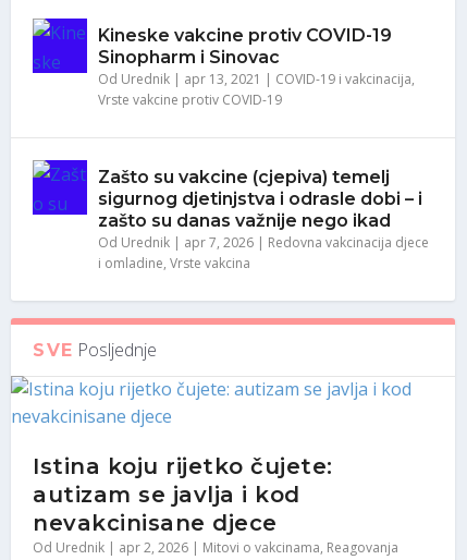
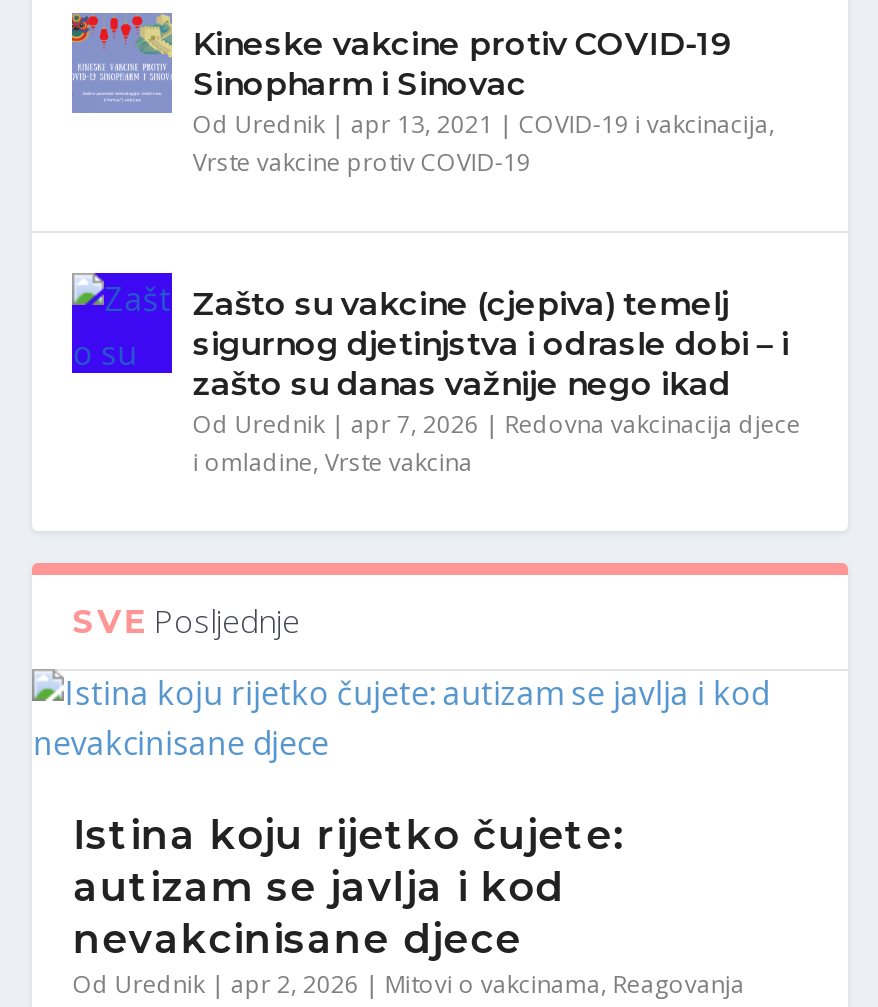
- [image]
+ [image]
